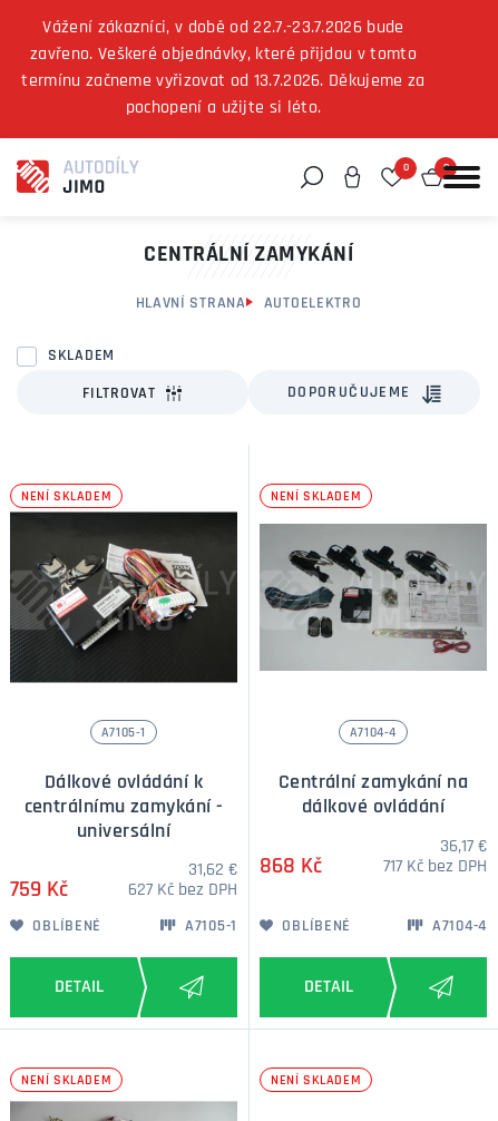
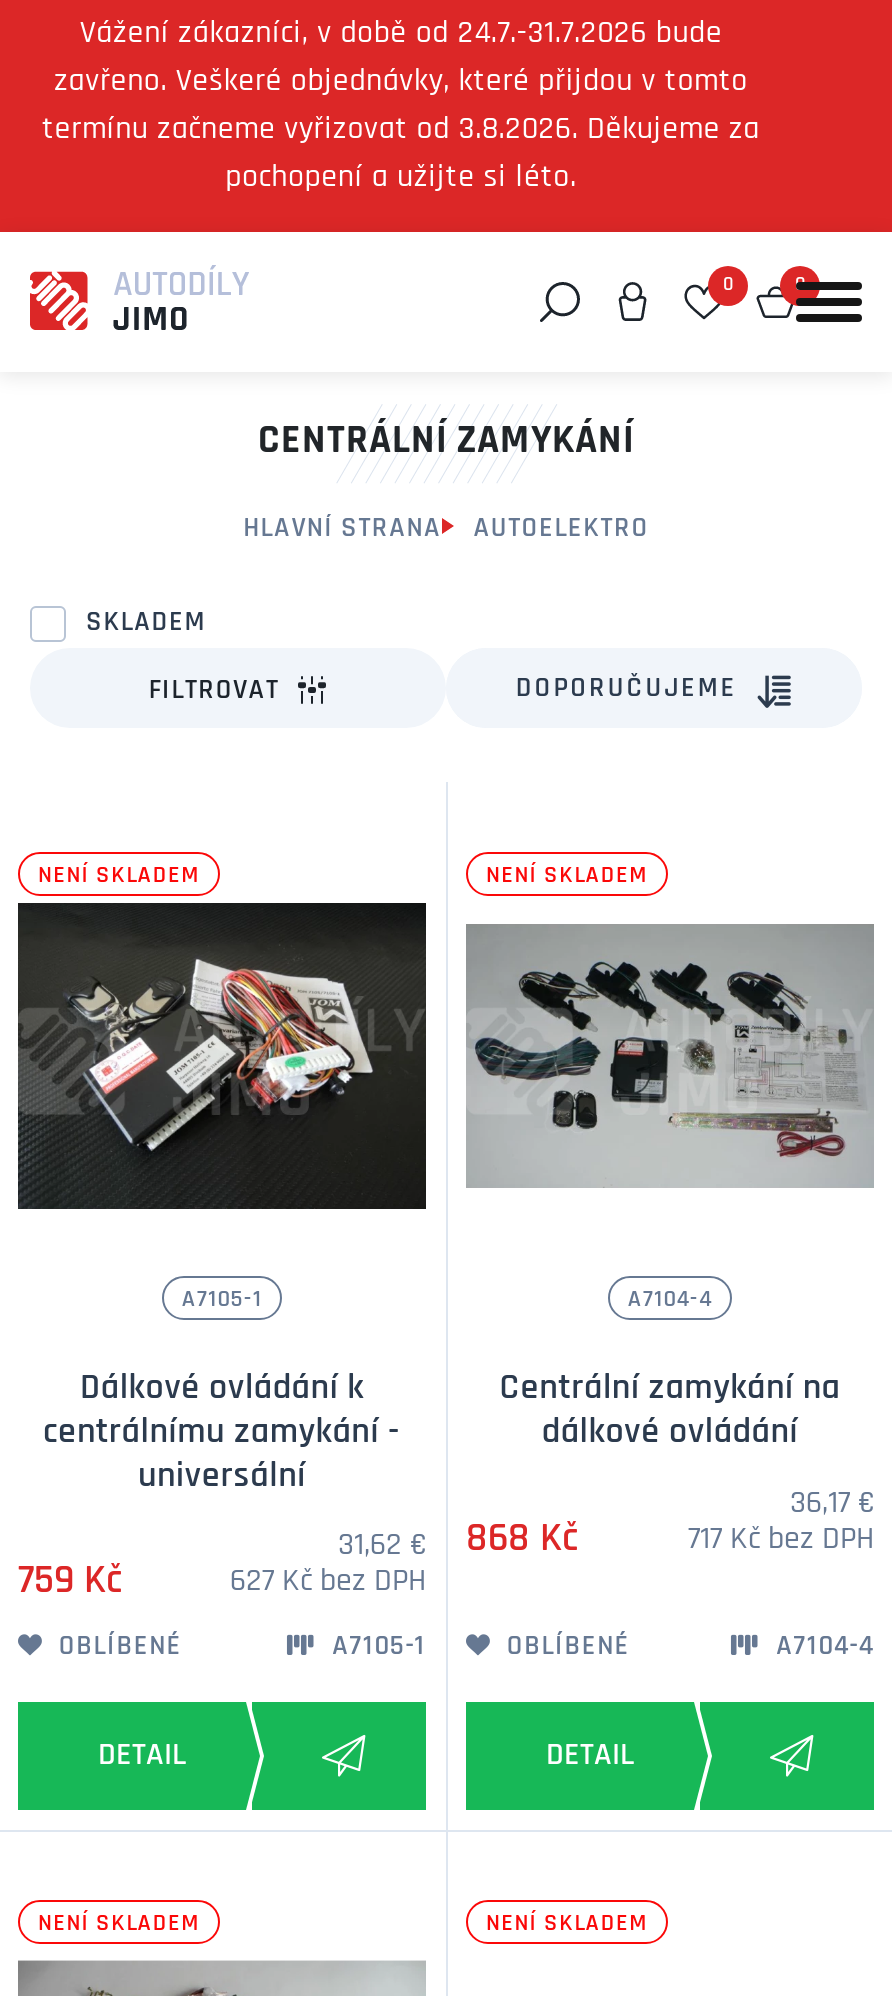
- Vážení zákazníci, v době od 22.7.-23.7.2026 bude
+ Vážení zákazníci, v době od 24.7.-31.7.2026 bude

- termínu začneme vyřizovat od 13.7.2026. Děkujeme za
+ termínu začneme vyřizovat od 3.8.2026. Děkujeme za
